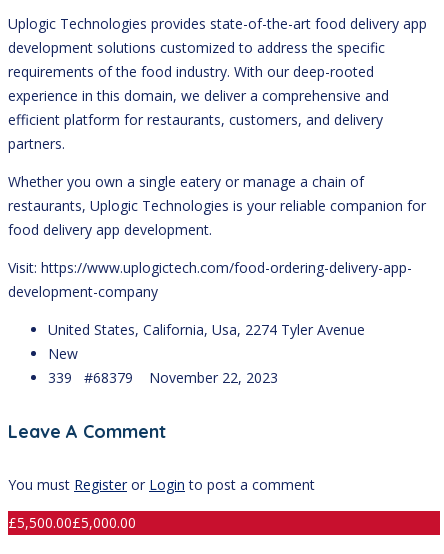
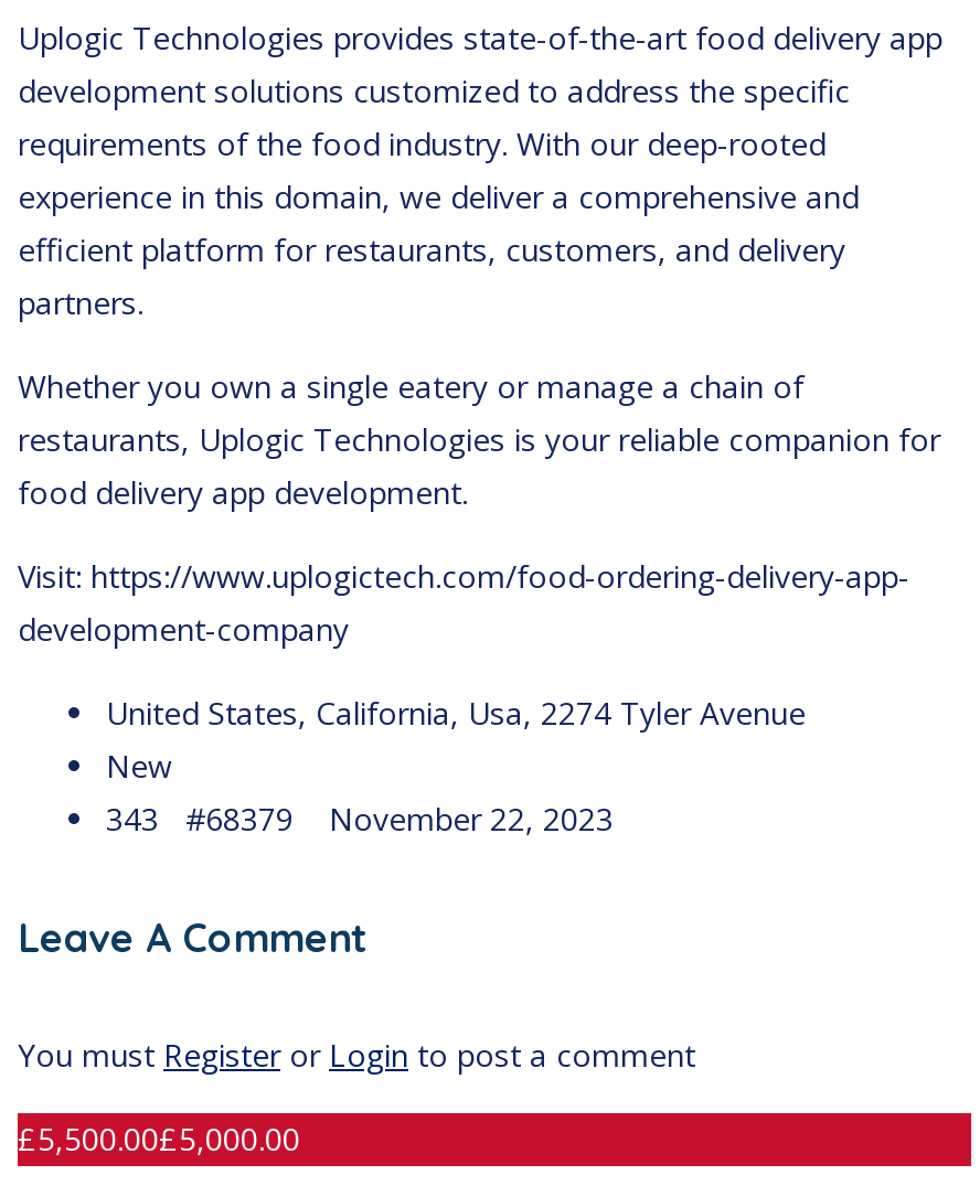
- 339 #68379 November 22, 2023
+ 343 #68379 November 22, 2023
